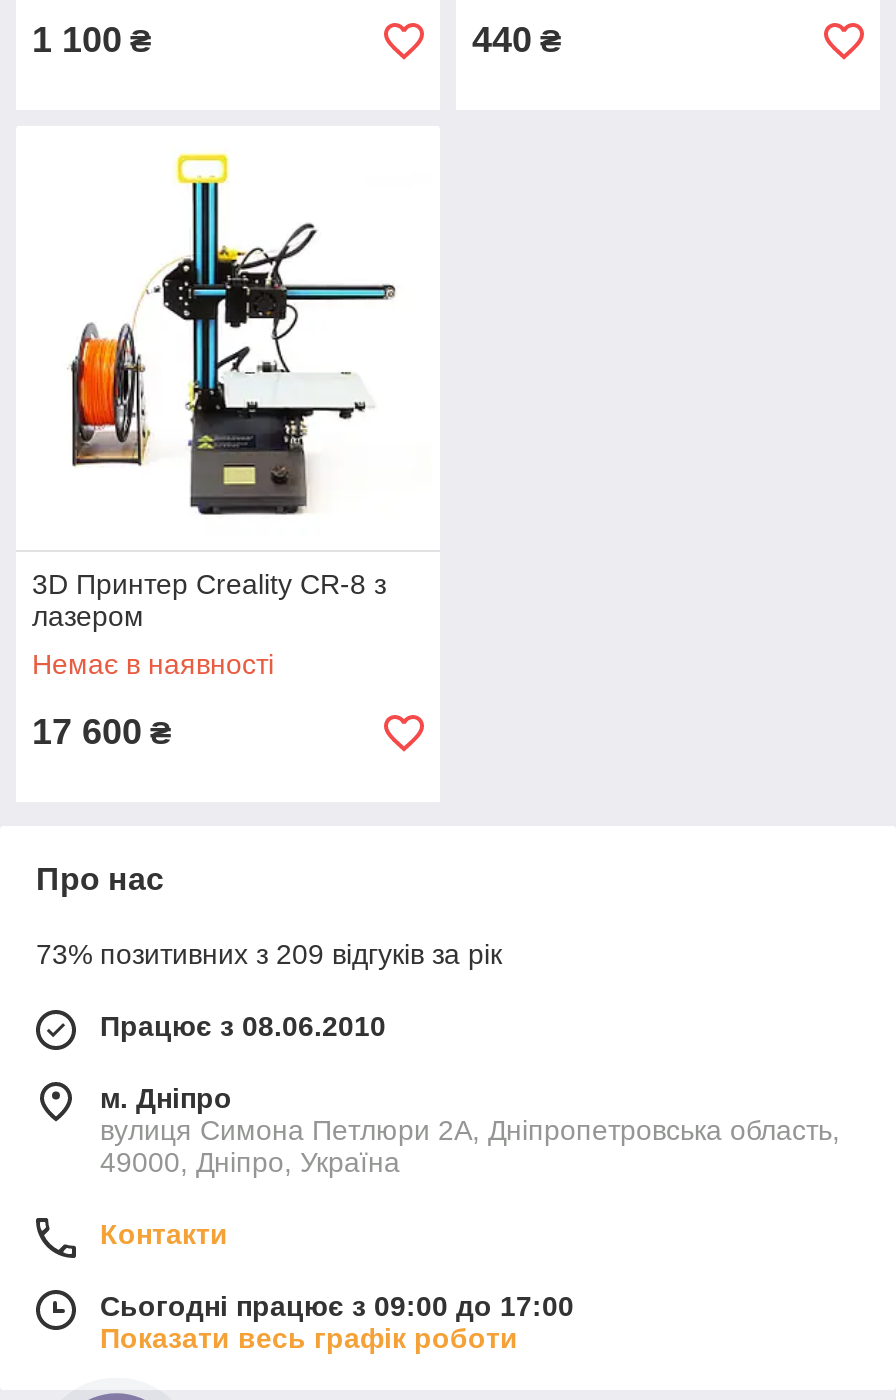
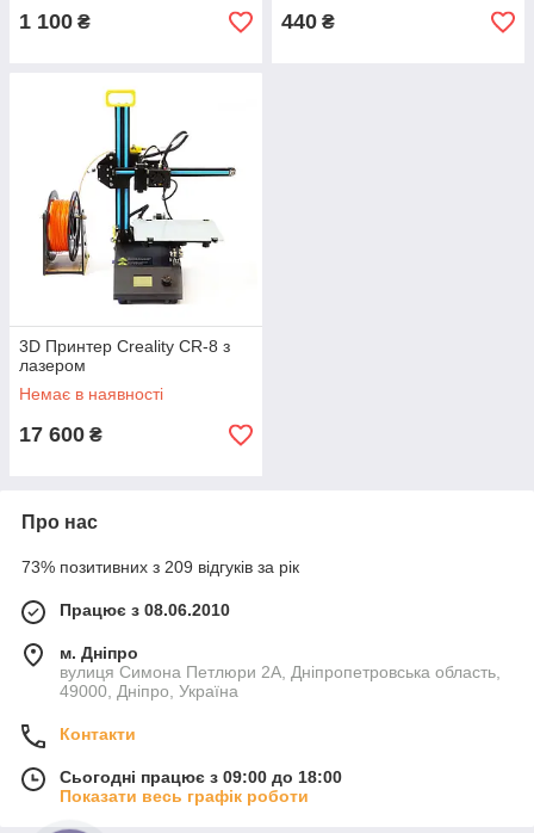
- Сьогодні працює з 09:00 до 17:00
+ Сьогодні працює з 09:00 до 18:00
